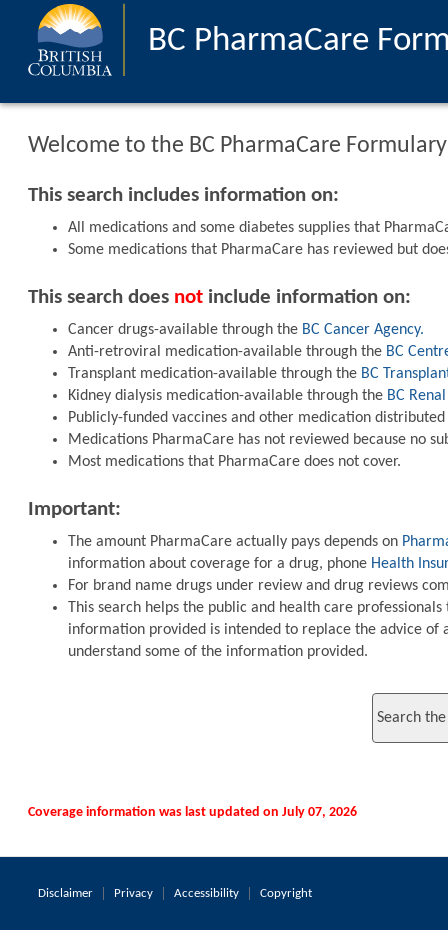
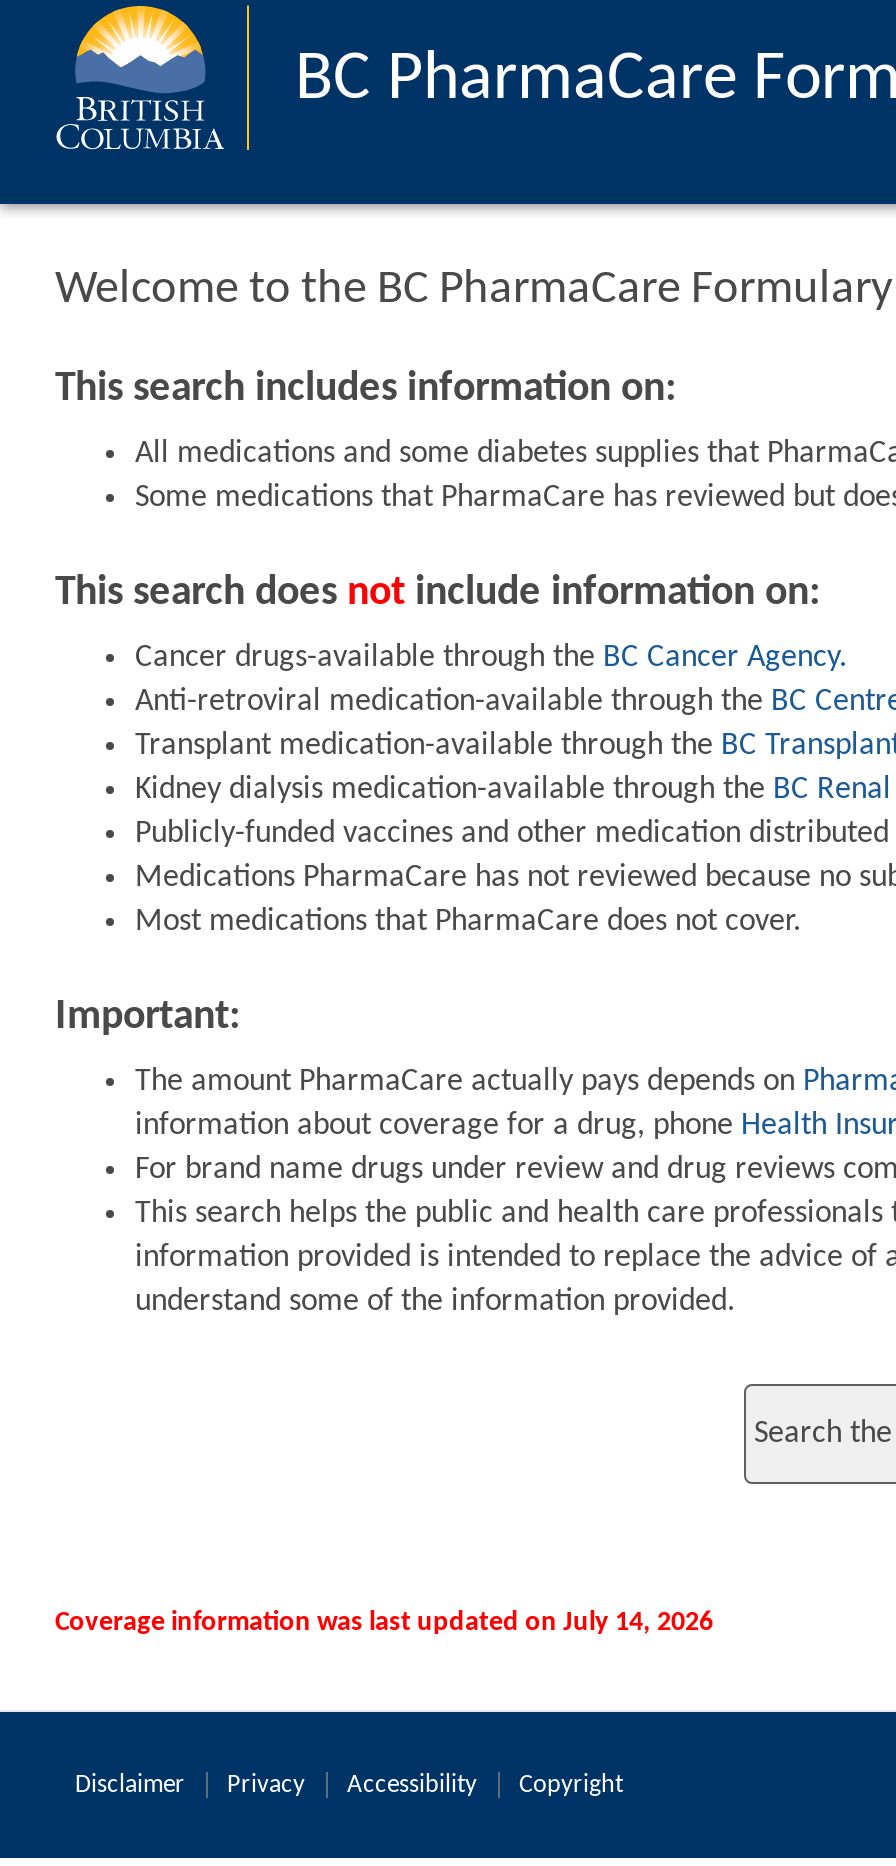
- Coverage information was last updated on July 07, 2026
+ Coverage information was last updated on July 14, 2026
